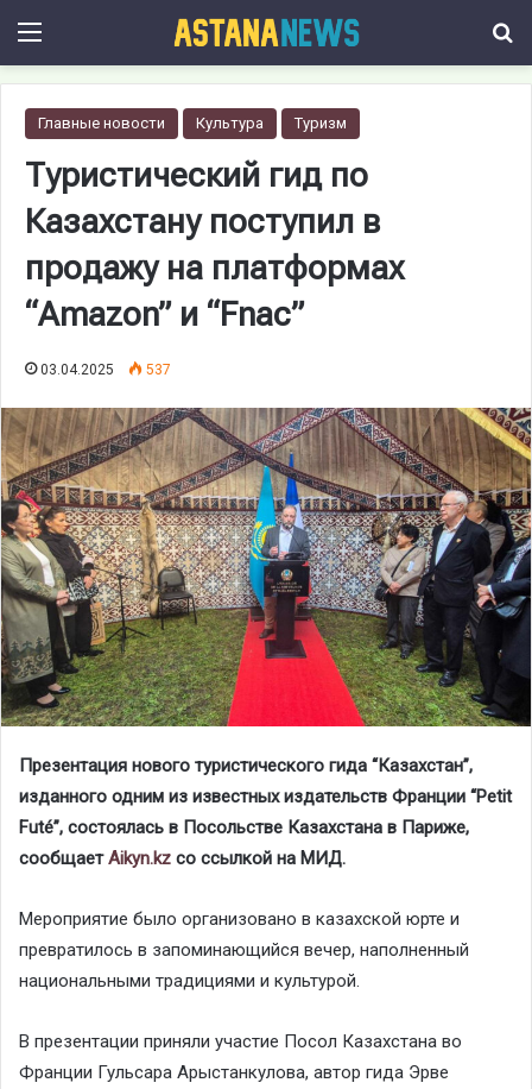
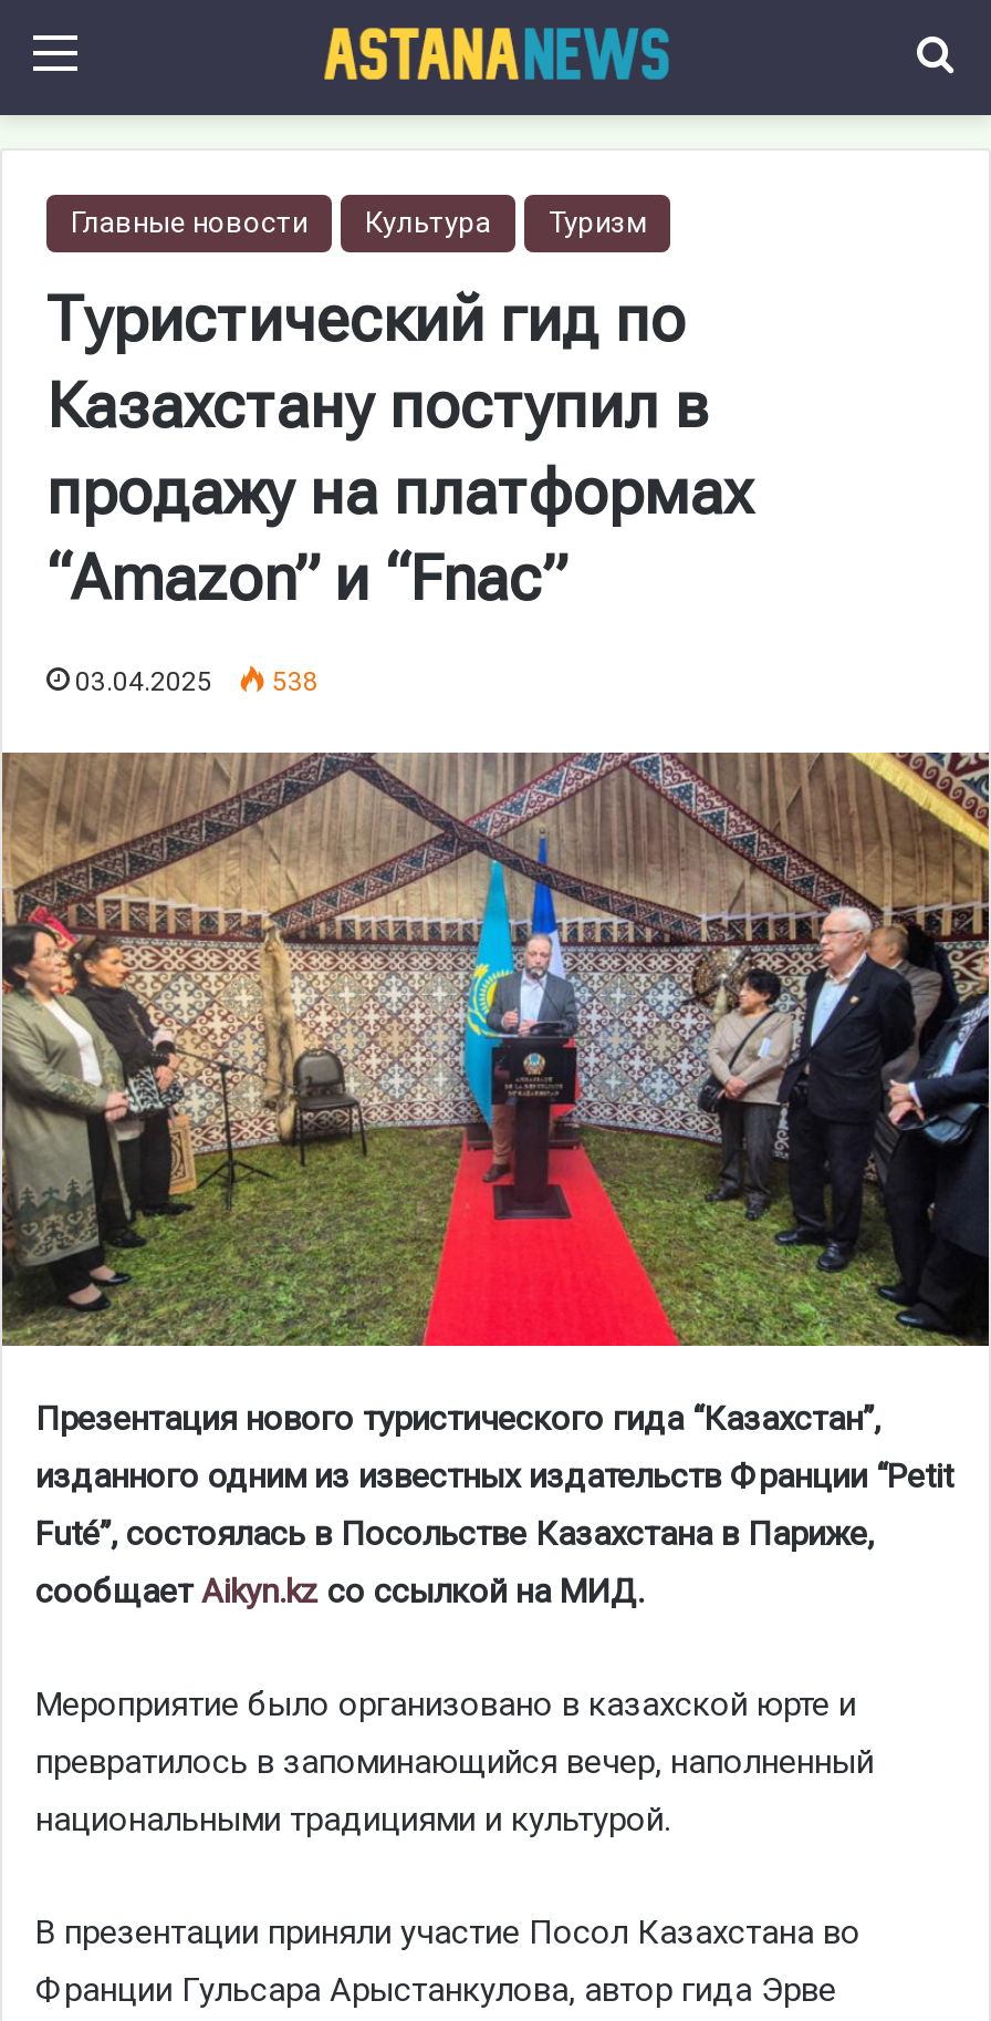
- 03.04.2025 537
+ 03.04.2025 538
